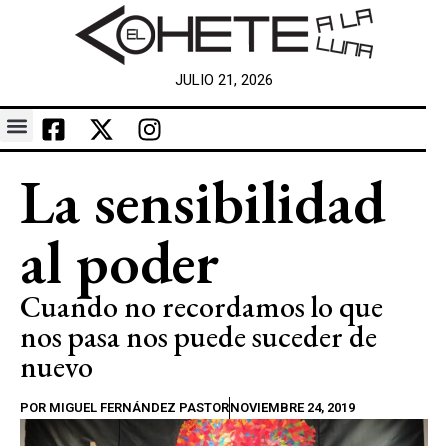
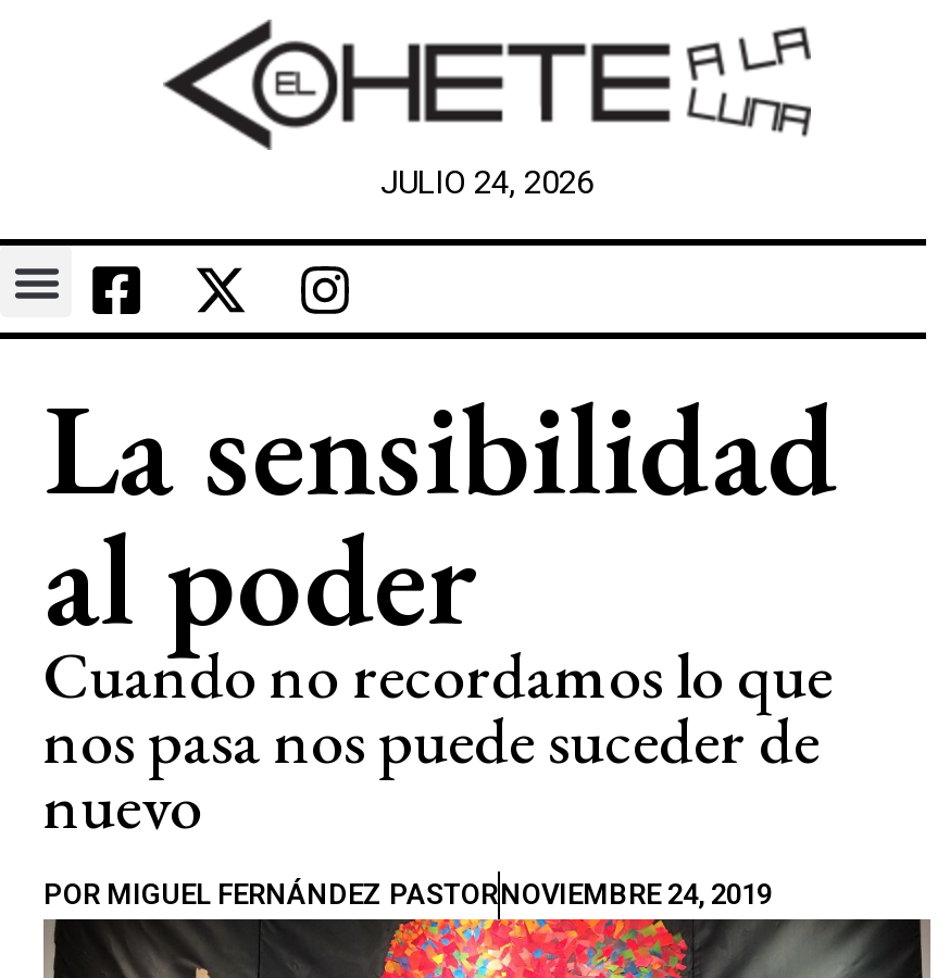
- JULIO 21, 2026
+ JULIO 24, 2026
